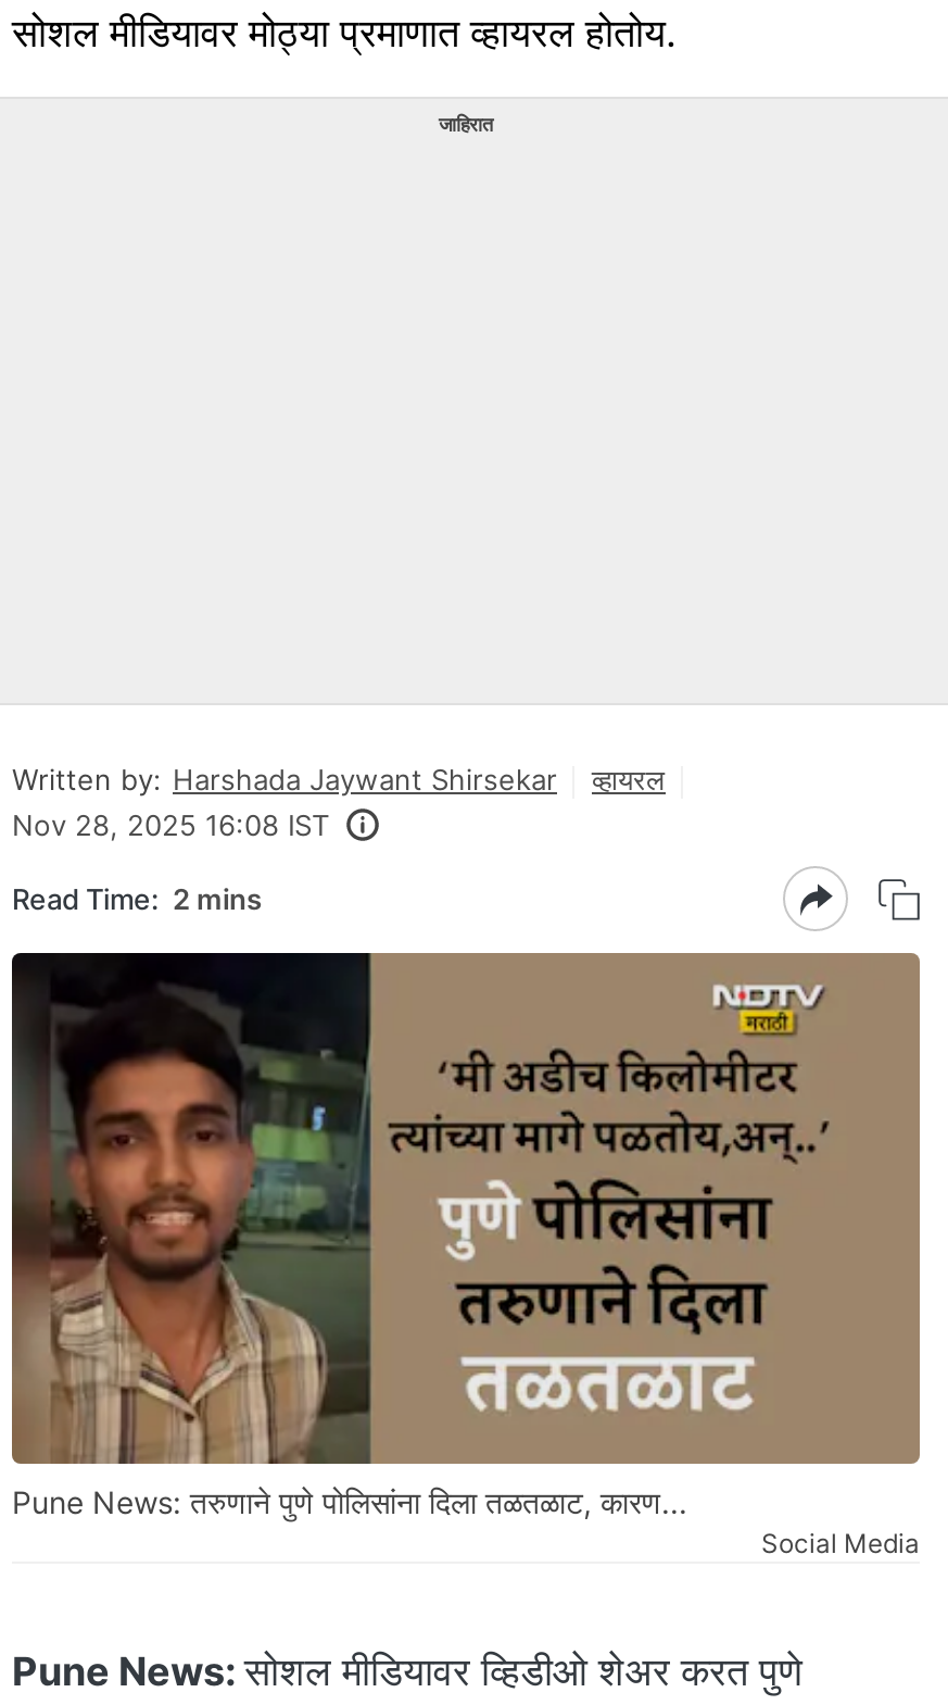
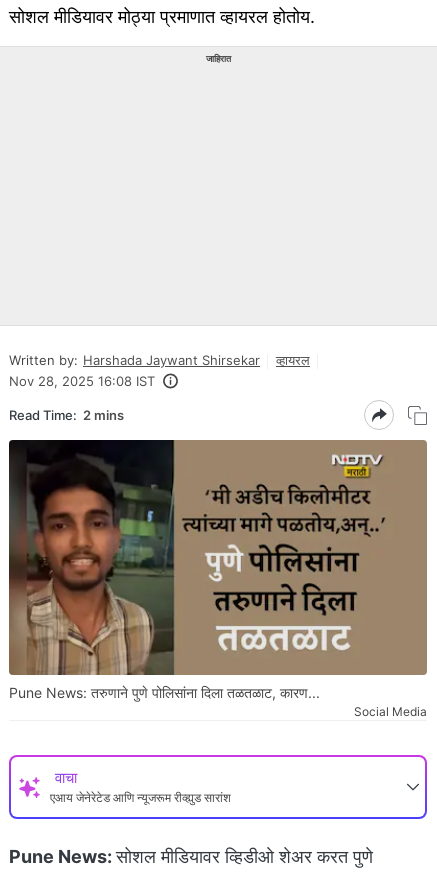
+ वाचा
+ एआय जेनेरेटेड आणि न्यूजरूम रीव्ह्युड सारांश
